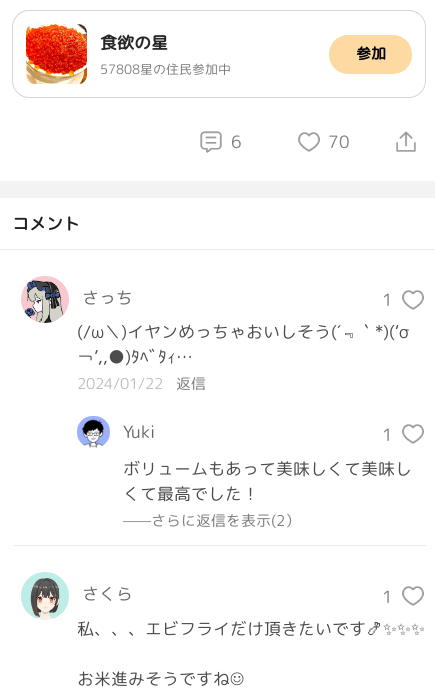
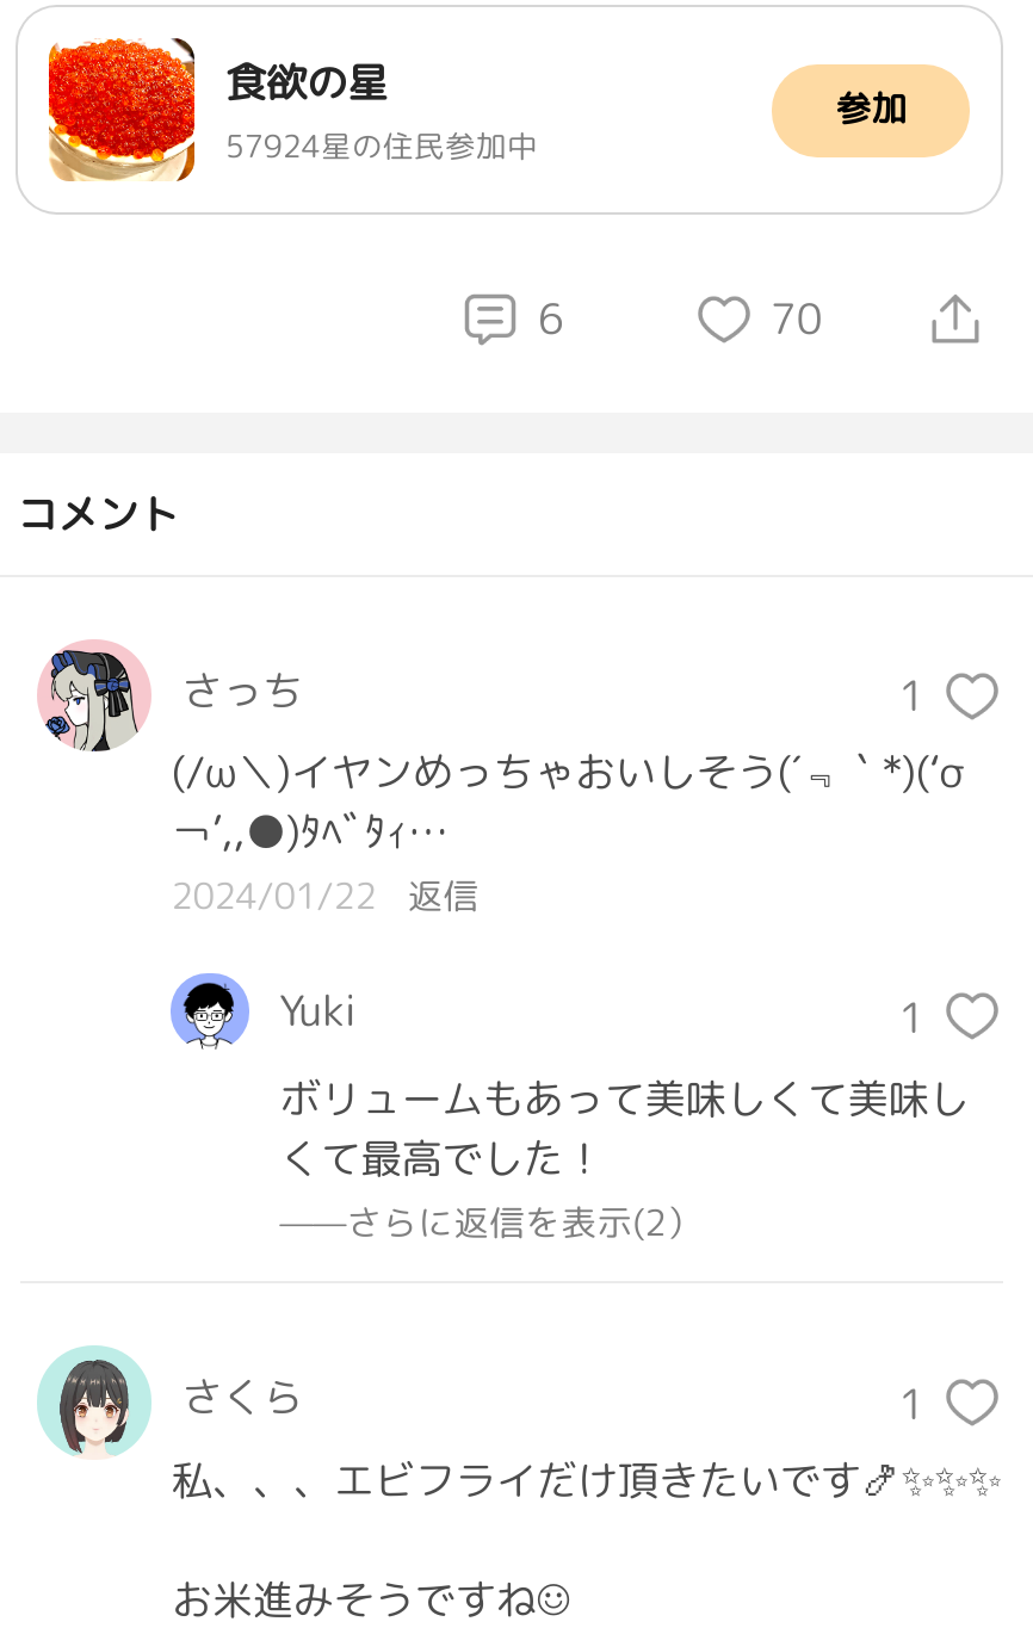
- 57808星の住民参加中
+ 57924星の住民参加中
